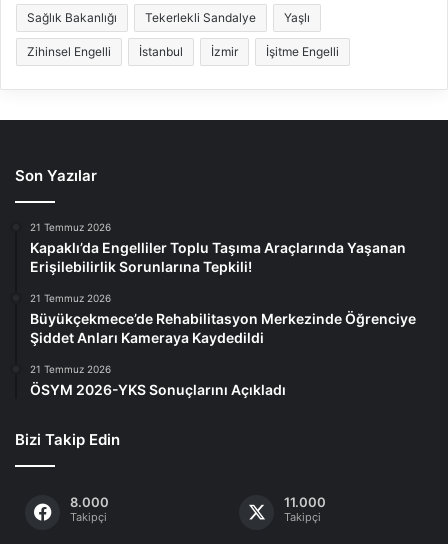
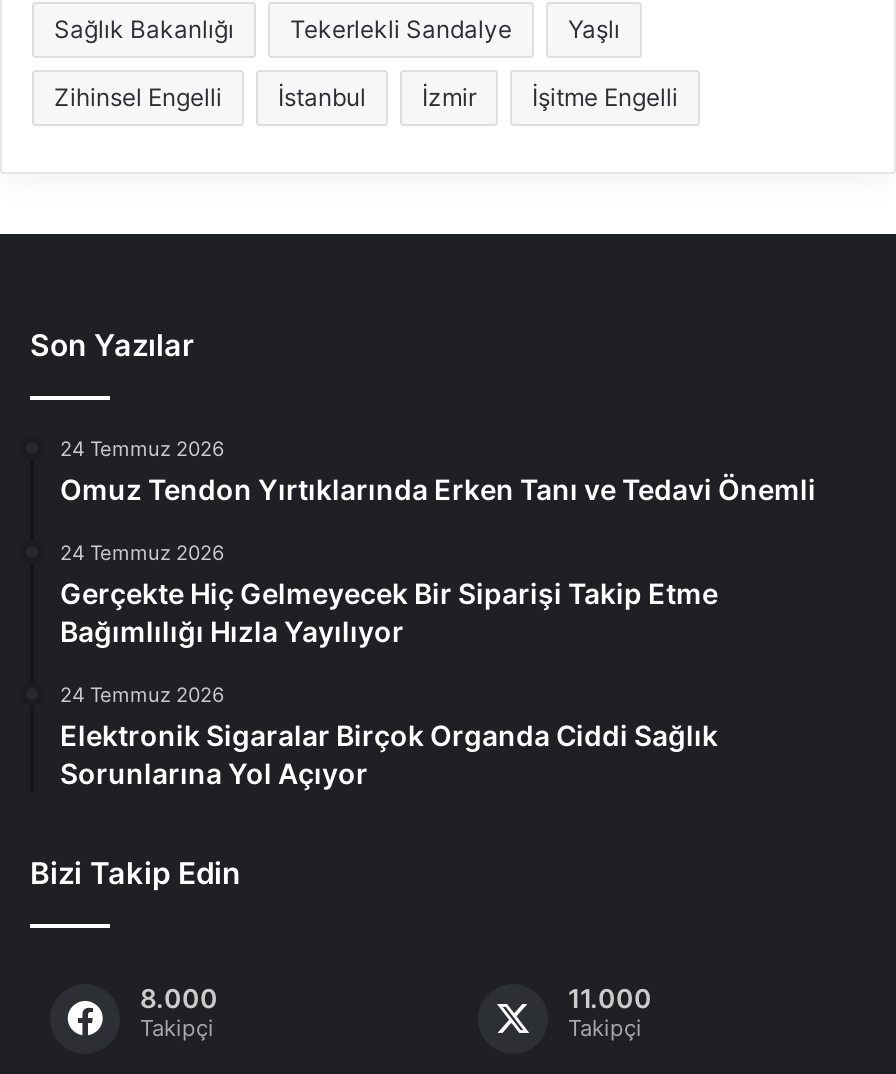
- 21 Temmuz 2026
- Kapaklı’da Engelliler Toplu Taşıma Araçlarında Yaşanan
- Erişilebilirlik Sorunlarına Tepkili!
+ 24 Temmuz 2026
+ Omuz Tendon Yırtıklarında Erken Tanı ve Tedavi Önemli

- 21 Temmuz 2026
- Büyükçekmece’de Rehabilitasyon Merkezinde Öğrenciye
- Şiddet Anları Kameraya Kaydedildi
+ 24 Temmuz 2026
+ Gerçekte Hiç Gelmeyecek Bir Siparişi Takip Etme
+ Bağımlılığı Hızla Yayılıyor

- 21 Temmuz 2026
- ÖSYM 2026-YKS Sonuçlarını Açıkladı
+ 24 Temmuz 2026
+ Elektronik Sigaralar Birçok Organda Ciddi Sağlık
+ Sorunlarına Yol Açıyor
